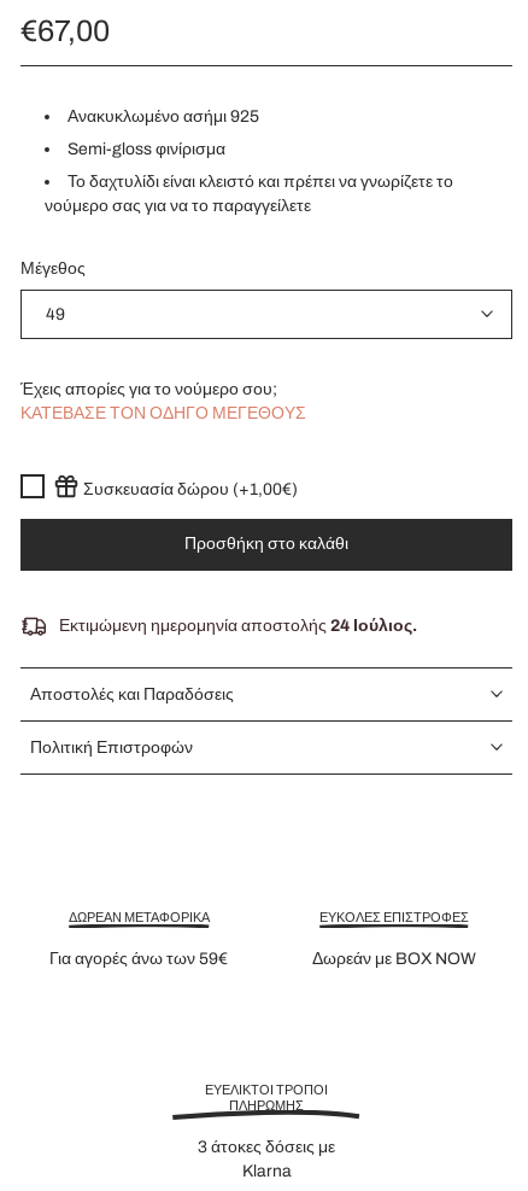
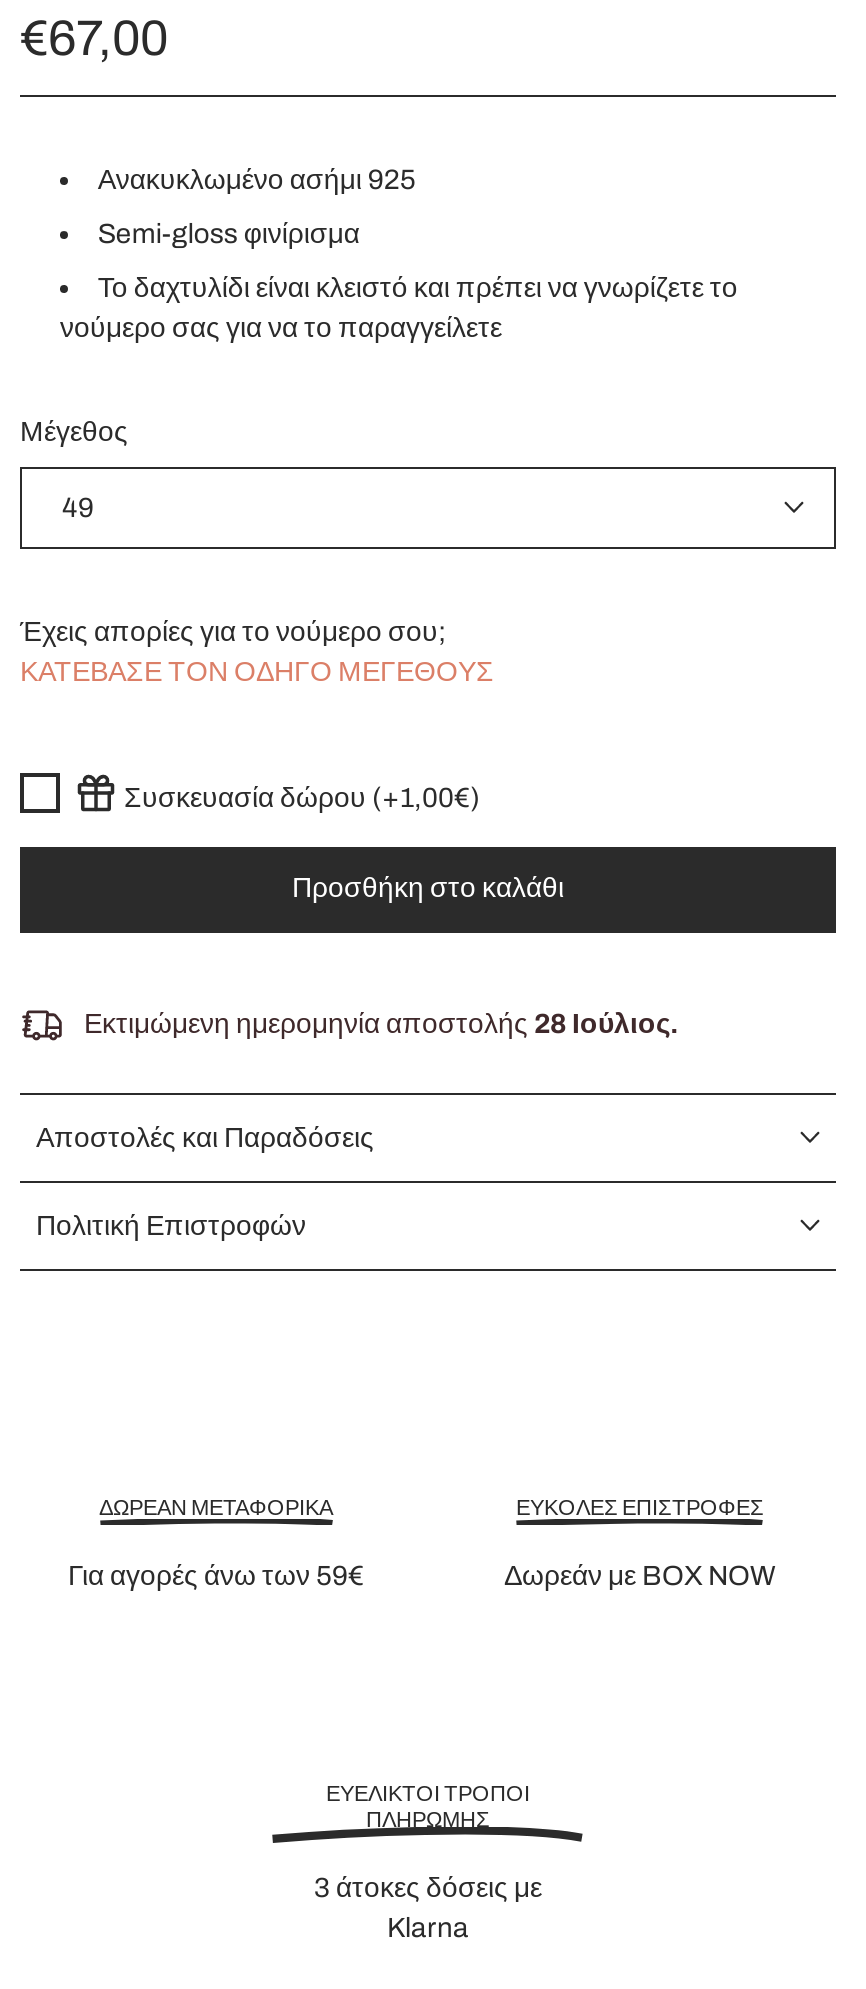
- Εκτιμώμενη ημερομηνία αποστολής 24 Ιούλιος.
+ Εκτιμώμενη ημερομηνία αποστολής 28 Ιούλιος.
